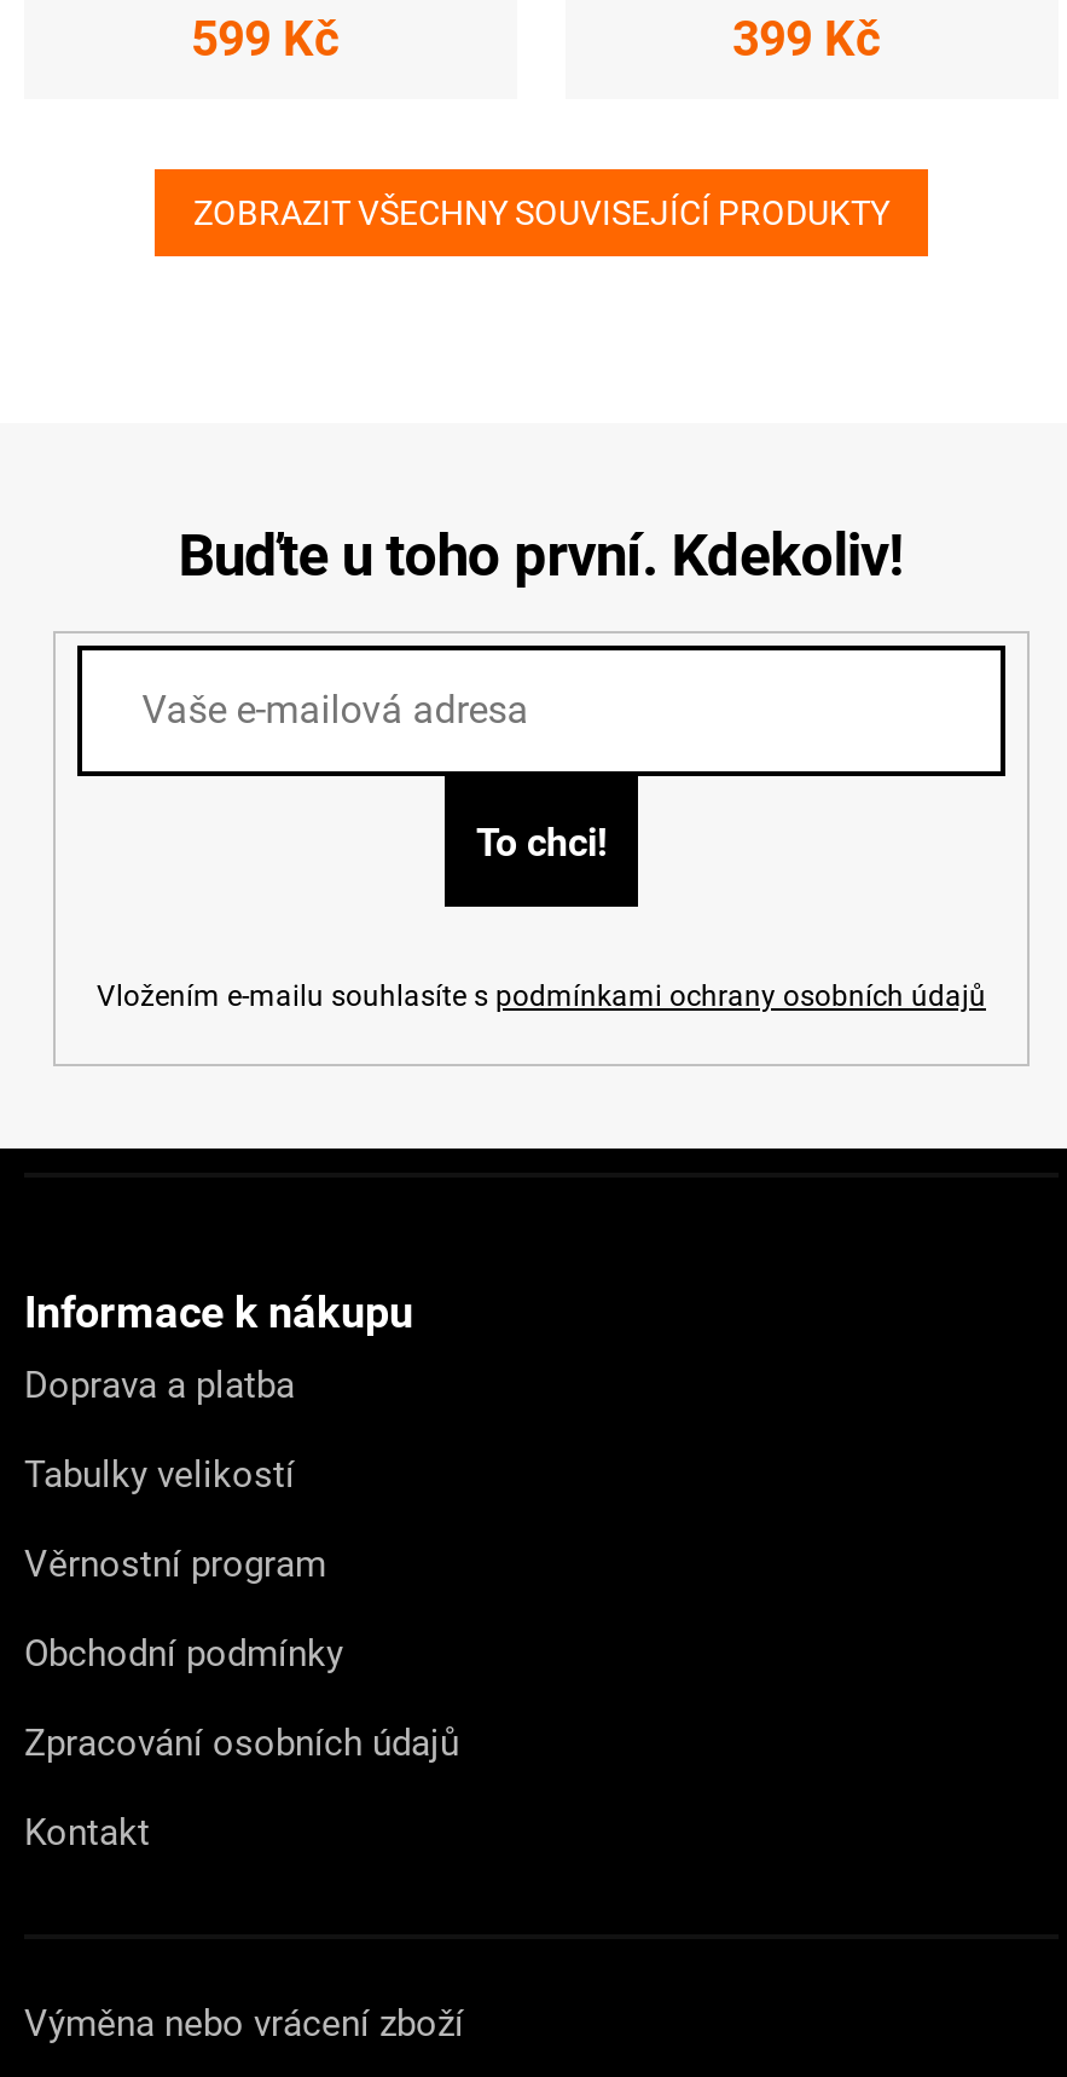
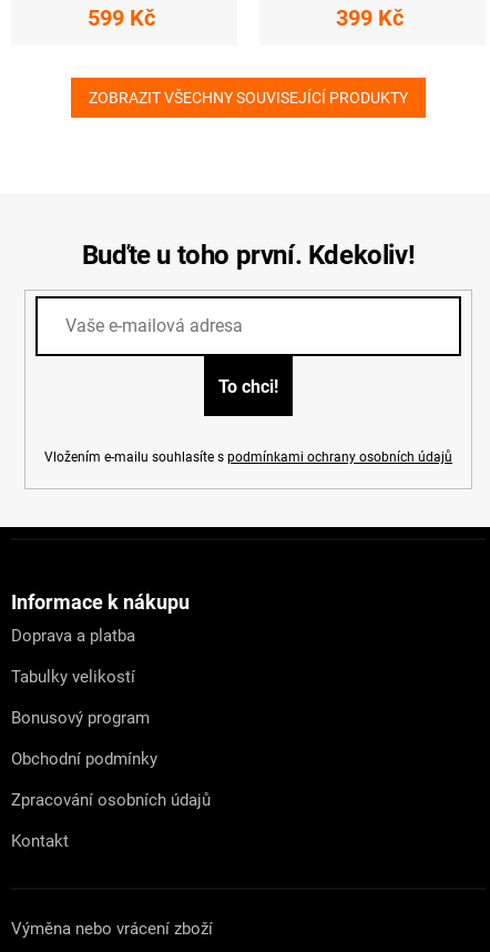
- Věrnostní program
+ Bonusový program
